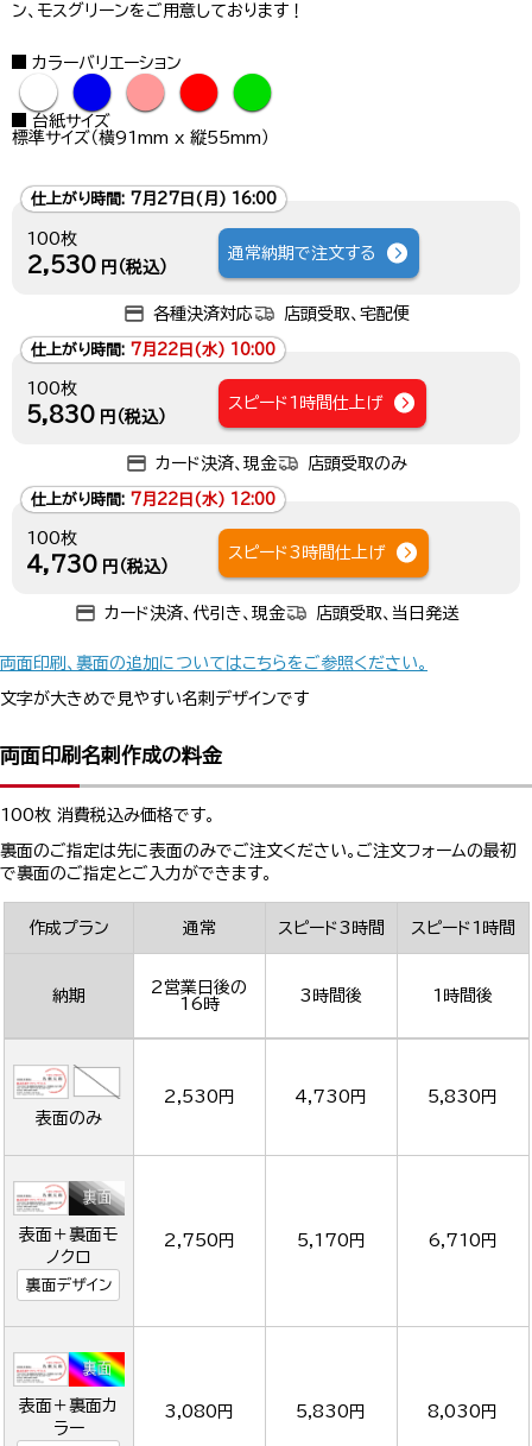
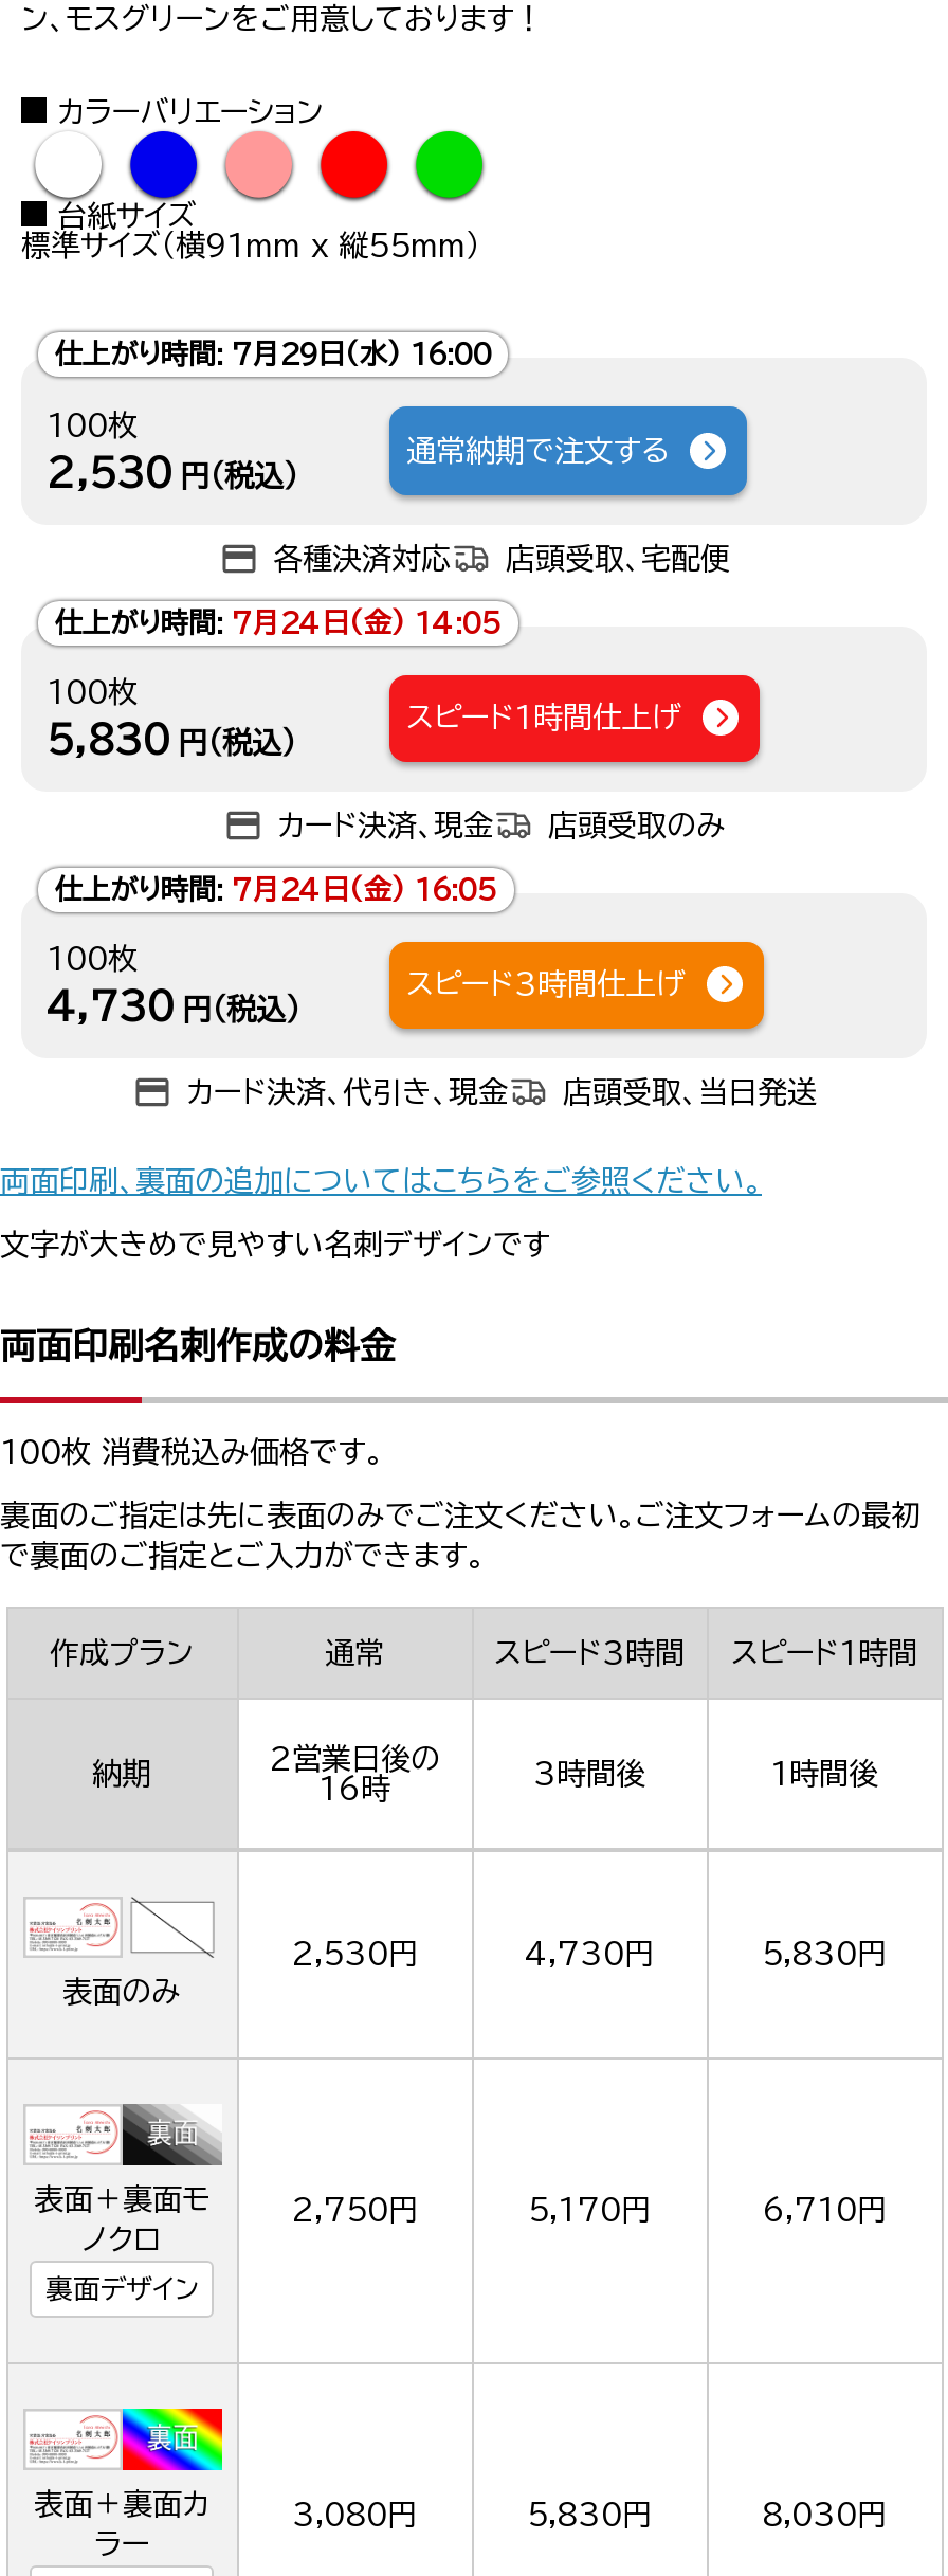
- 仕上がり時間: 7月27日(月) 16:00
+ 仕上がり時間: 7月29日(水) 16:00

- 仕上がり時間: 7月22日(水) 10:00
+ 仕上がり時間: 7月24日(金) 14:05

- 仕上がり時間: 7月22日(水) 12:00
+ 仕上がり時間: 7月24日(金) 16:05
